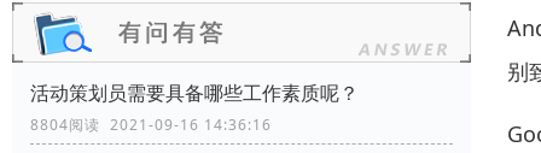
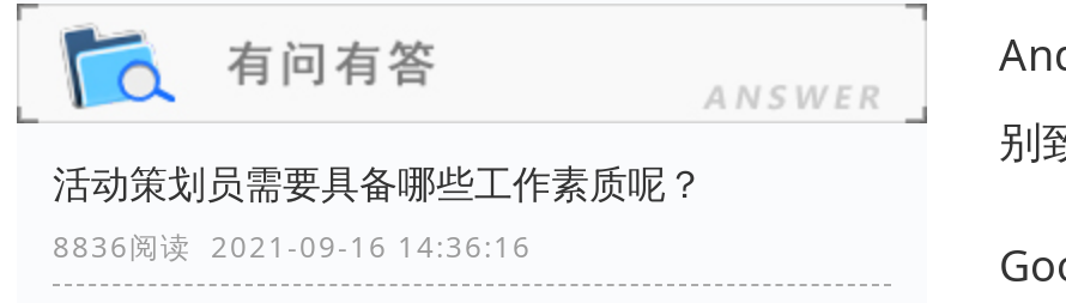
- 8804阅读 2021-09-16 14:36:16
+ 8836阅读 2021-09-16 14:36:16
